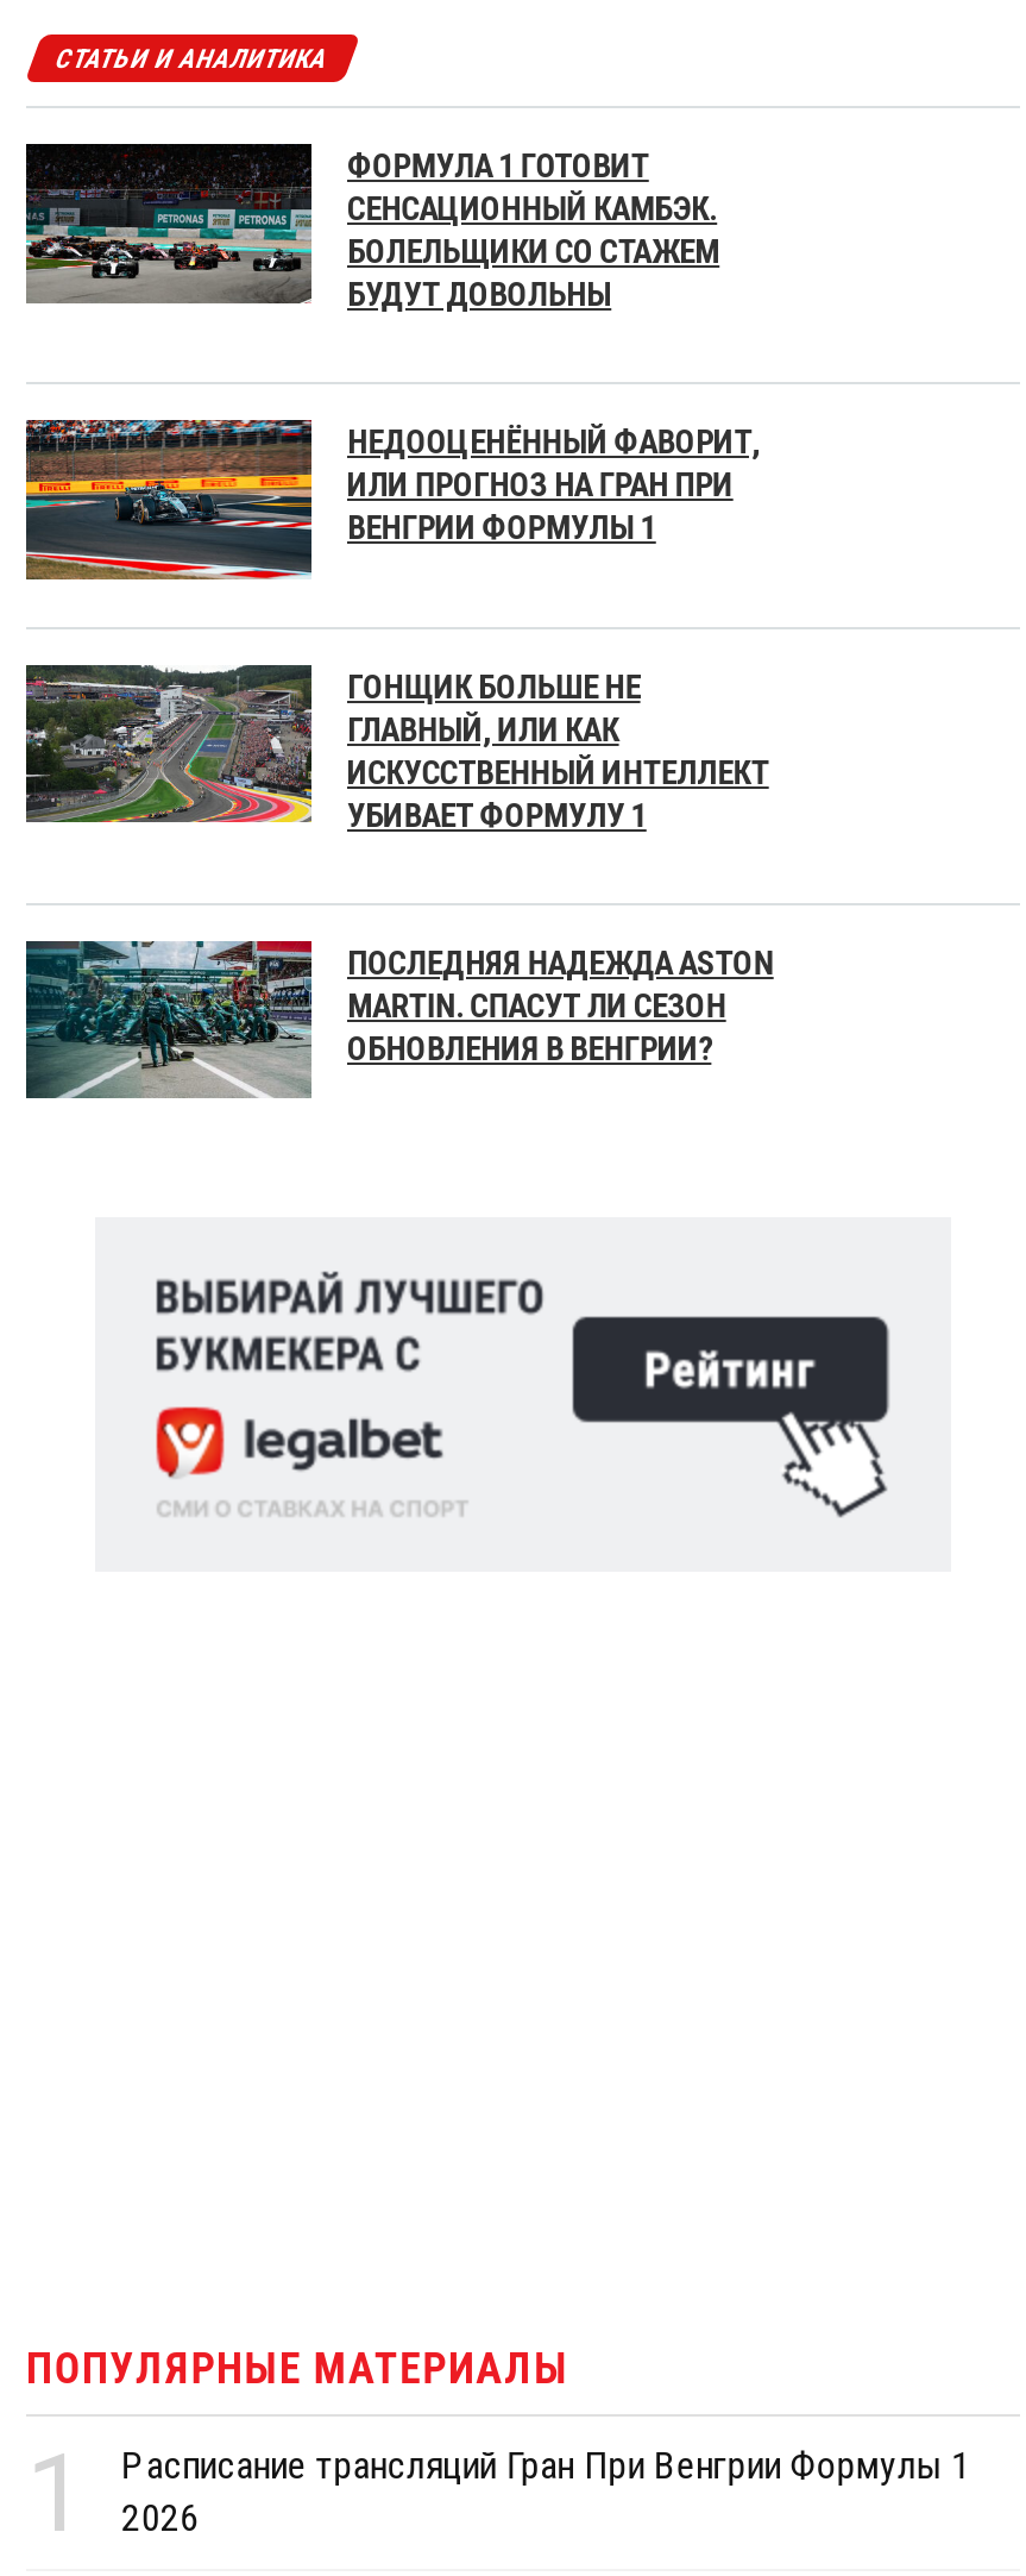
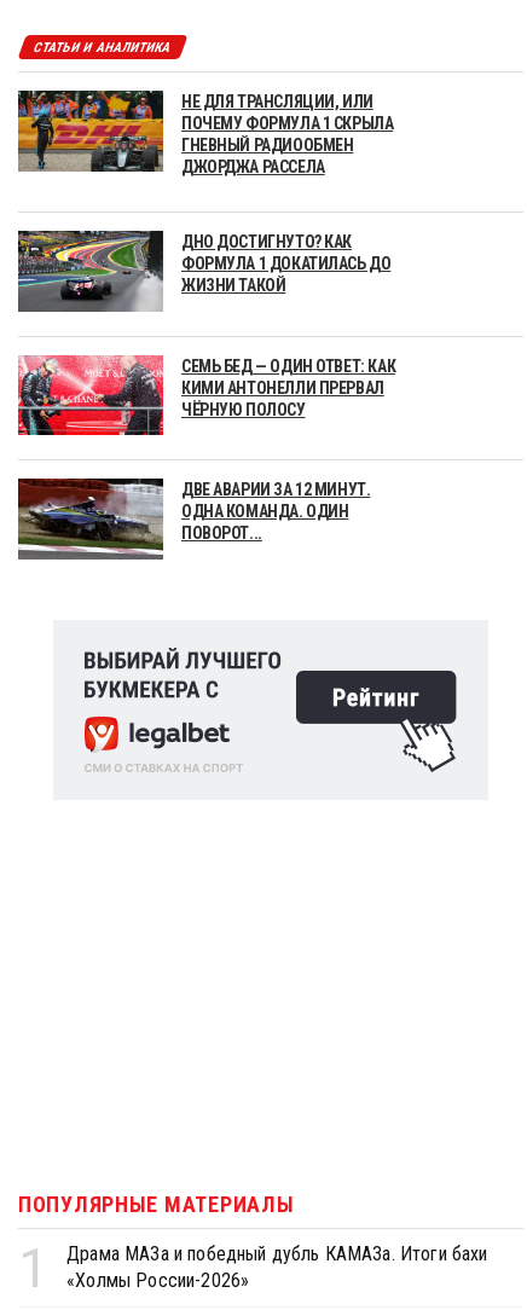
- [image]
- ФОРМУЛА 1 ГОТОВИТ
- СЕНСАЦИОННЫЙ КАМБЭК.
- БОЛЕЛЬЩИКИ СО СТАЖЕМ
- БУДУТ ДОВОЛЬНЫ
+ [image]
+ НЕ ДЛЯ ТРАНСЛЯЦИИ, ИЛИ
+ ПОЧЕМУ ФОРМУЛА 1 СКРЫЛА
+ ГНЕВНЫЙ РАДИООБМЕН
+ ДЖОРДЖА РАССЕЛА

- [image]
- НЕДООЦЕНЁННЫЙ ФАВОРИТ,
- ИЛИ ПРОГНОЗ НА ГРАН ПРИ
- ВЕНГРИИ ФОРМУЛЫ 1
+ [image]
+ ДНО ДОСТИГНУТО? КАК
+ ФОРМУЛА 1 ДОКАТИЛАСЬ ДО
+ ЖИЗНИ ТАКОЙ

- [image]
- ГОНЩИК БОЛЬШЕ НЕ
- ГЛАВНЫЙ, ИЛИ КАК
- ИСКУССТВЕННЫЙ ИНТЕЛЛЕКТ
- УБИВАЕТ ФОРМУЛУ 1
+ [image]
+ СЕМЬ БЕД — ОДИН ОТВЕТ: КАК
+ КИМИ АНТОНЕЛЛИ ПРЕРВАЛ
+ ЧЁРНУЮ ПОЛОСУ

- [image]
- ПОСЛЕДНЯЯ НАДЕЖДА ASTON
- MARTIN. СПАСУТ ЛИ СЕЗОН
- ОБНОВЛЕНИЯ В ВЕНГРИИ?
+ [image]
+ ДВЕ АВАРИИ ЗА 12 МИНУТ.
+ ОДНА КОМАНДА. ОДИН
+ ПОВОРОТ...

- Расписание трансляций Гран При Венгрии Формулы 1
- 2026
+ Драма МАЗа и победный дубль КАМАЗа. Итоги бахи
+ «Холмы России-2026»
